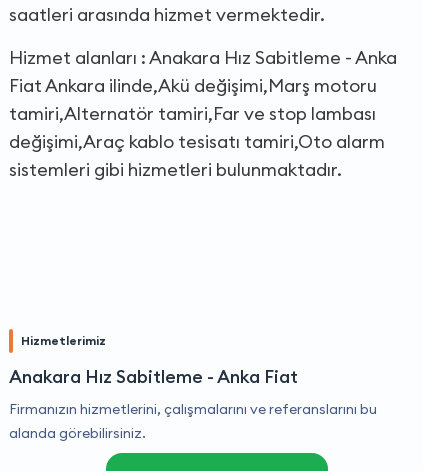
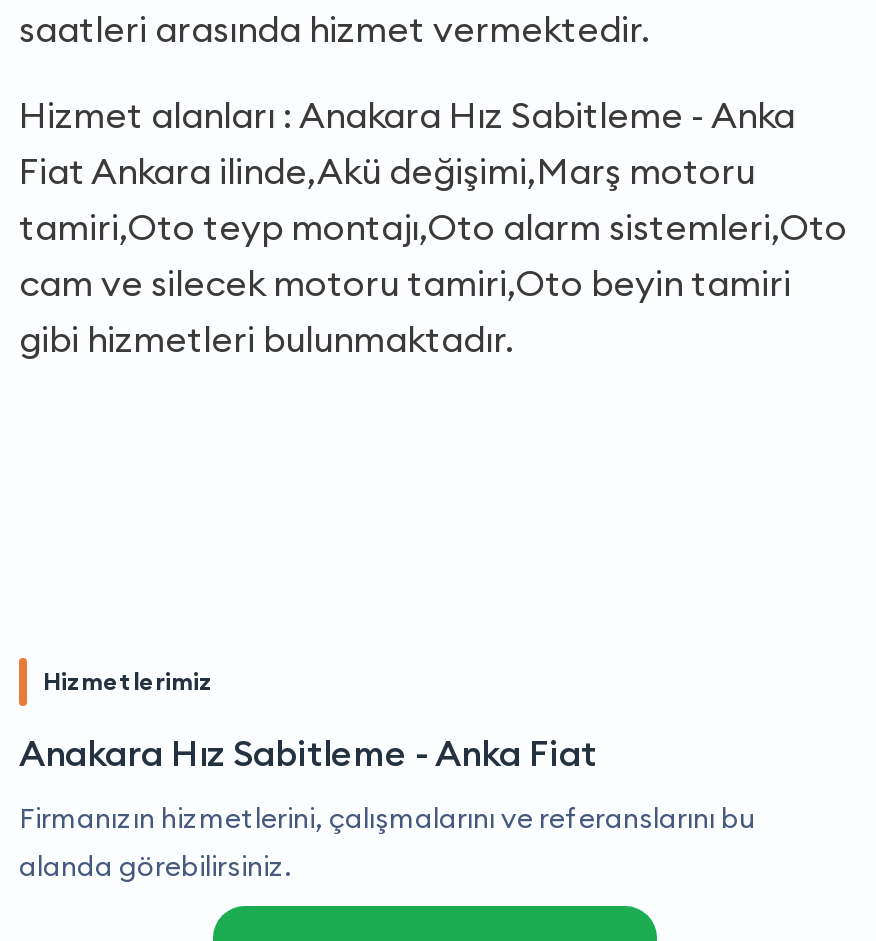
- tamiri,Alternatör tamiri,Far ve stop lambası
- değişimi,Araç kablo tesisatı tamiri,Oto alarm
- sistemleri gibi hizmetleri bulunmaktadır.
+ tamiri,Oto teyp montajı,Oto alarm sistemleri,Oto
+ cam ve silecek motoru tamiri,Oto beyin tamiri
+ gibi hizmetleri bulunmaktadır.
